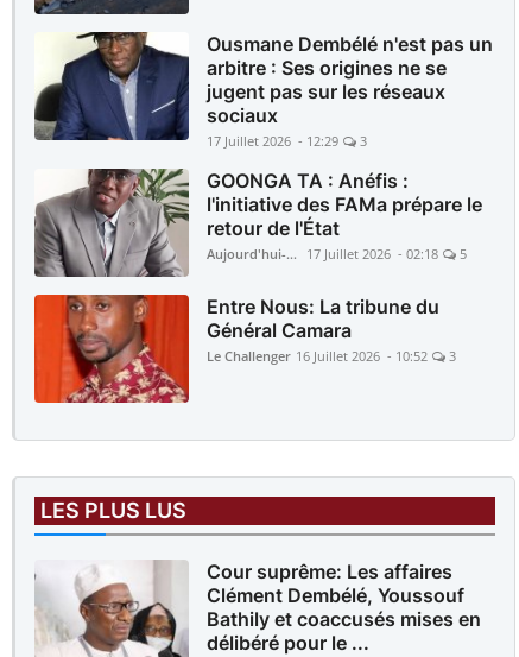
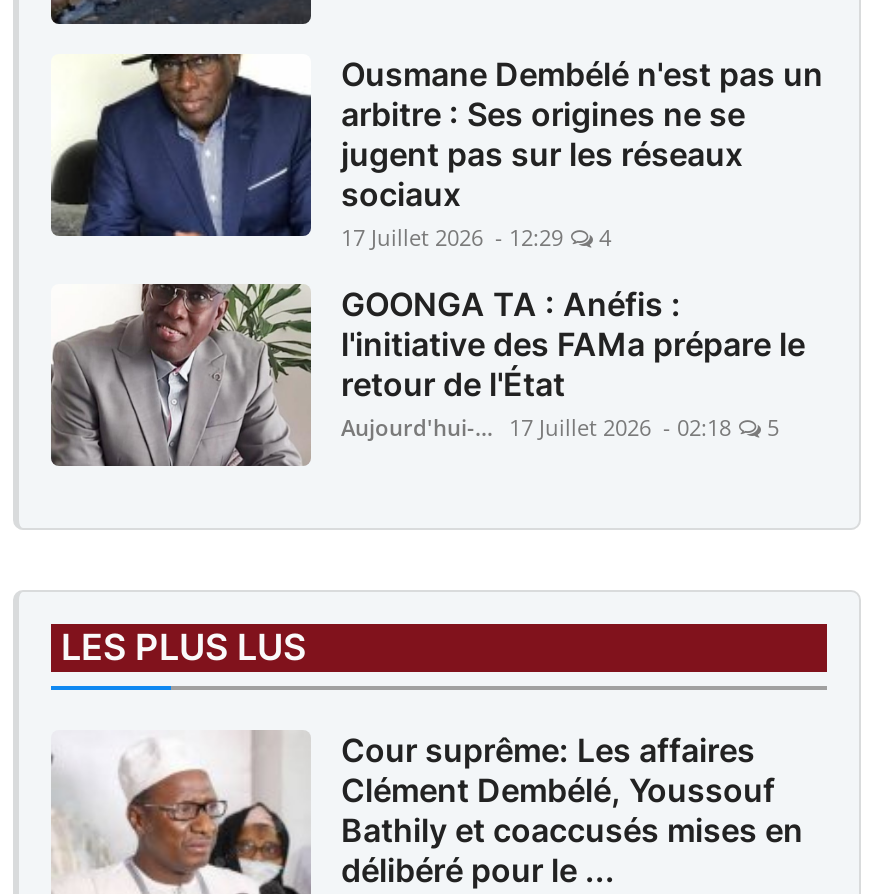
- 17 Juillet 2026 - 12:29 3
+ 17 Juillet 2026 - 12:29 4

- [image]
- Entre Nous: La tribune du
- Général Camara
- Le Challenger 16 Juillet 2026 - 10:52
- 3
